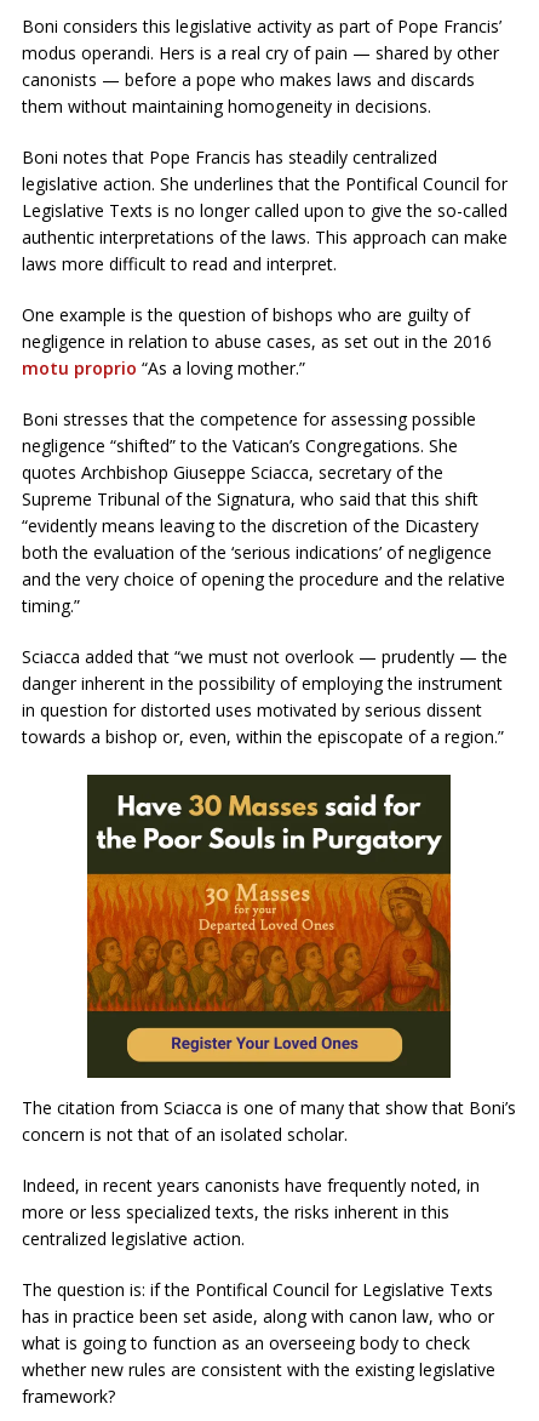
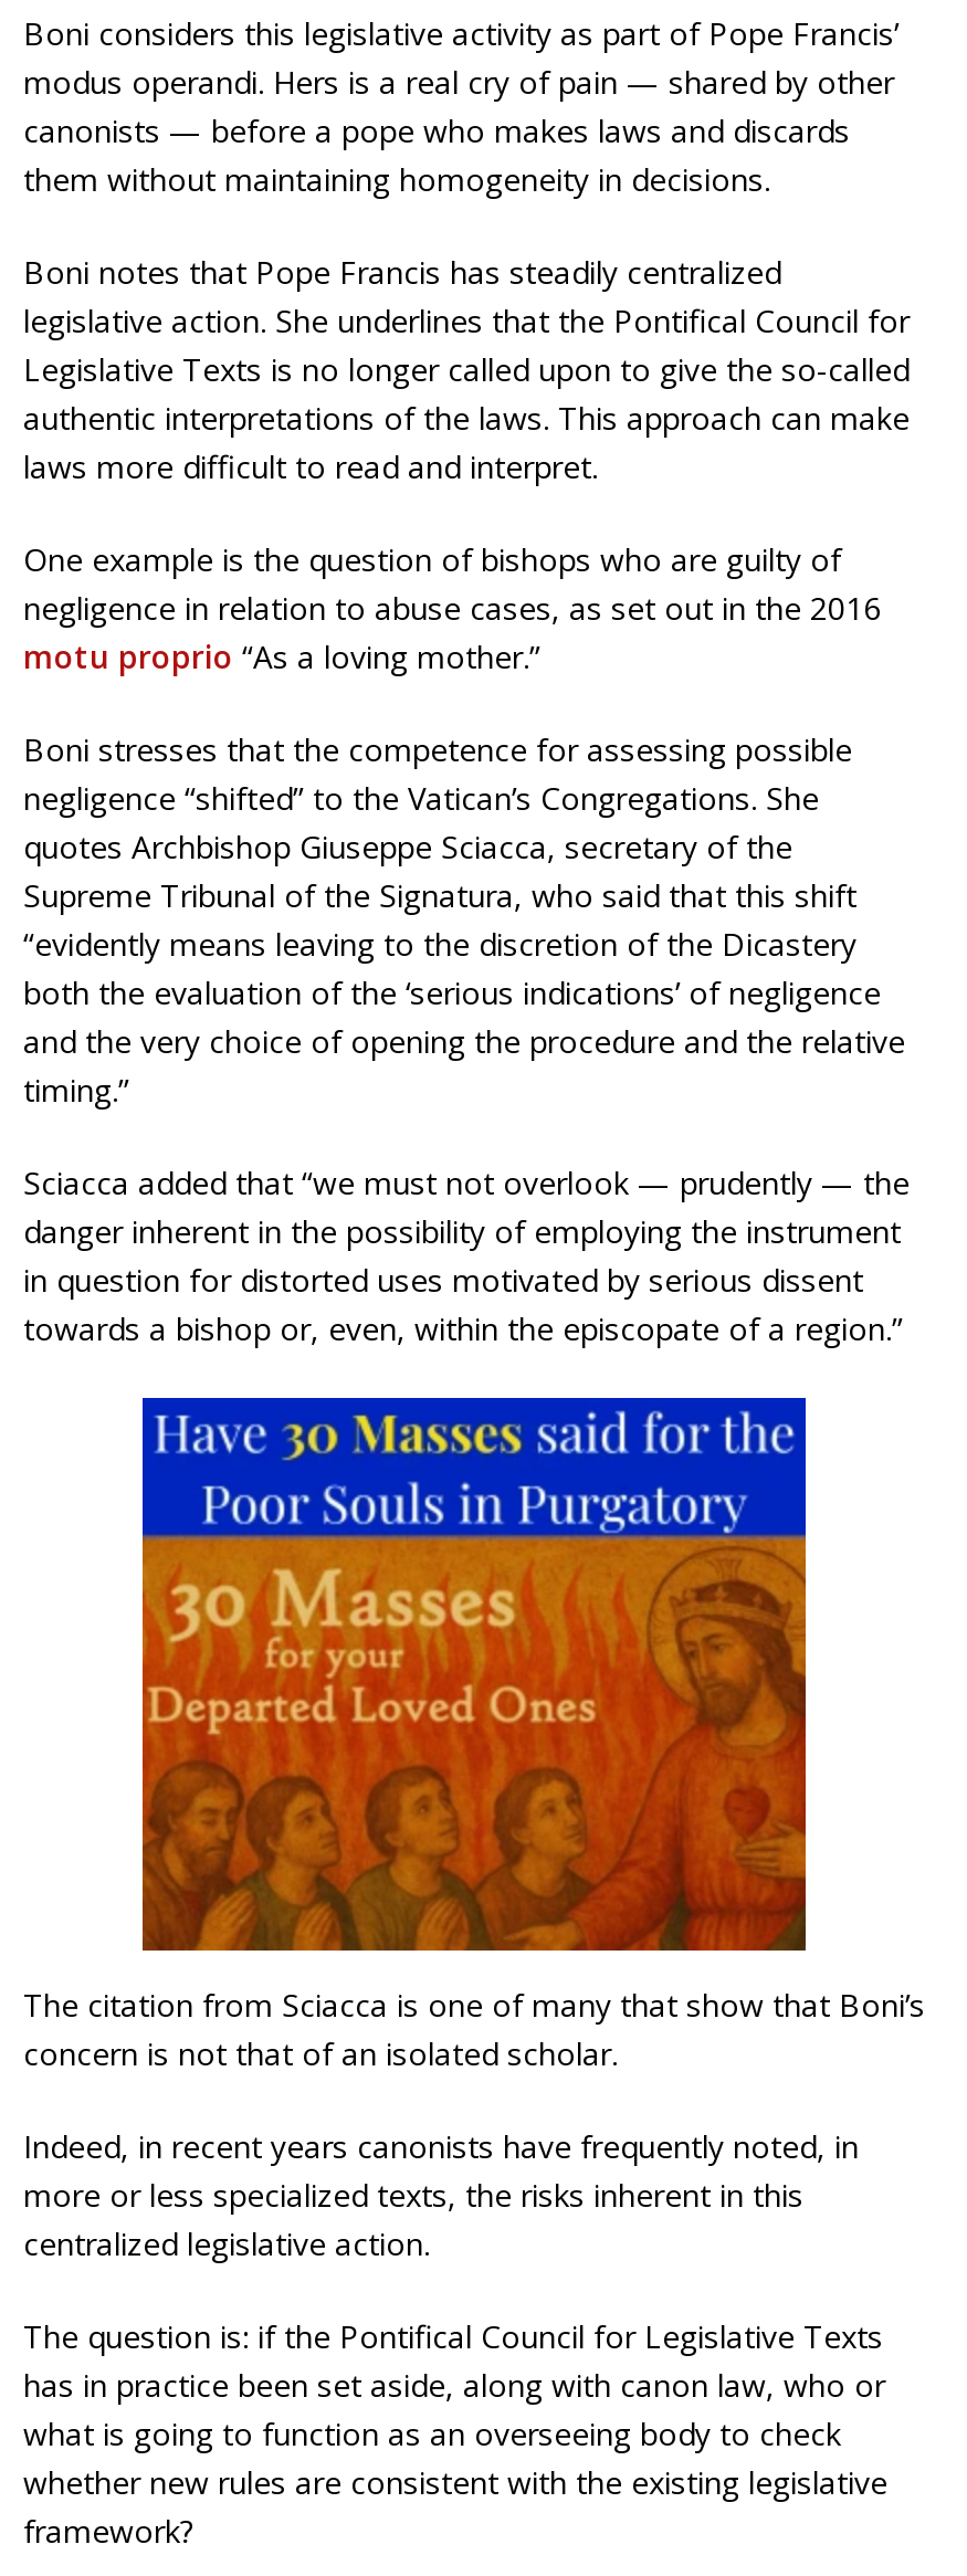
- [image]
+ [image]
